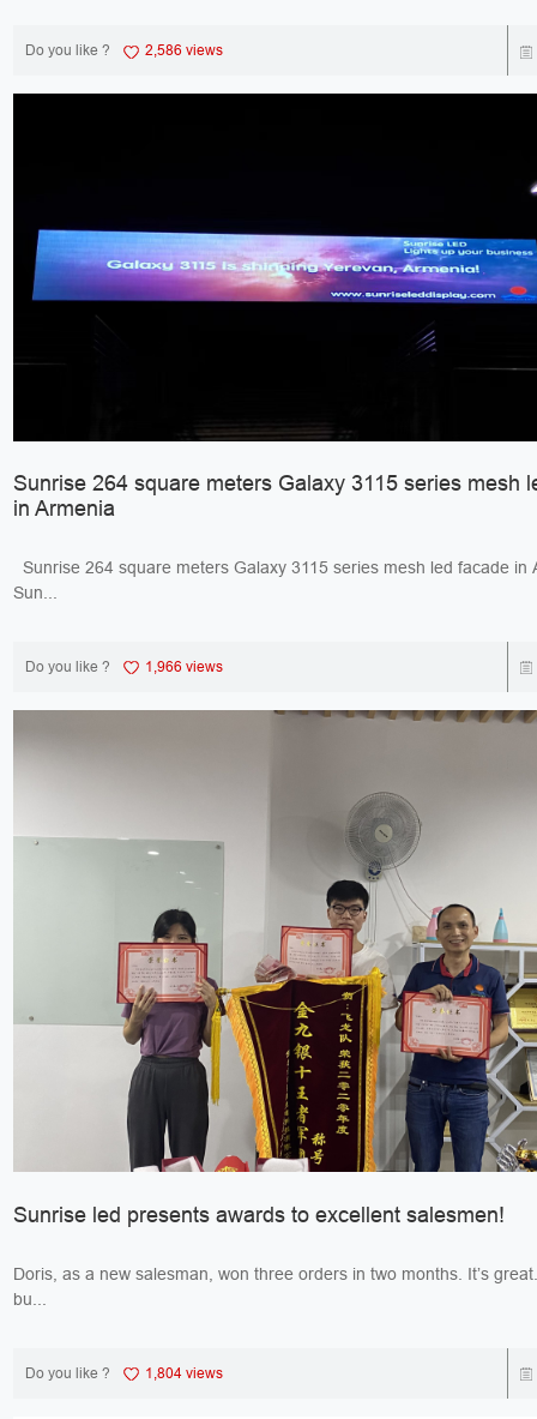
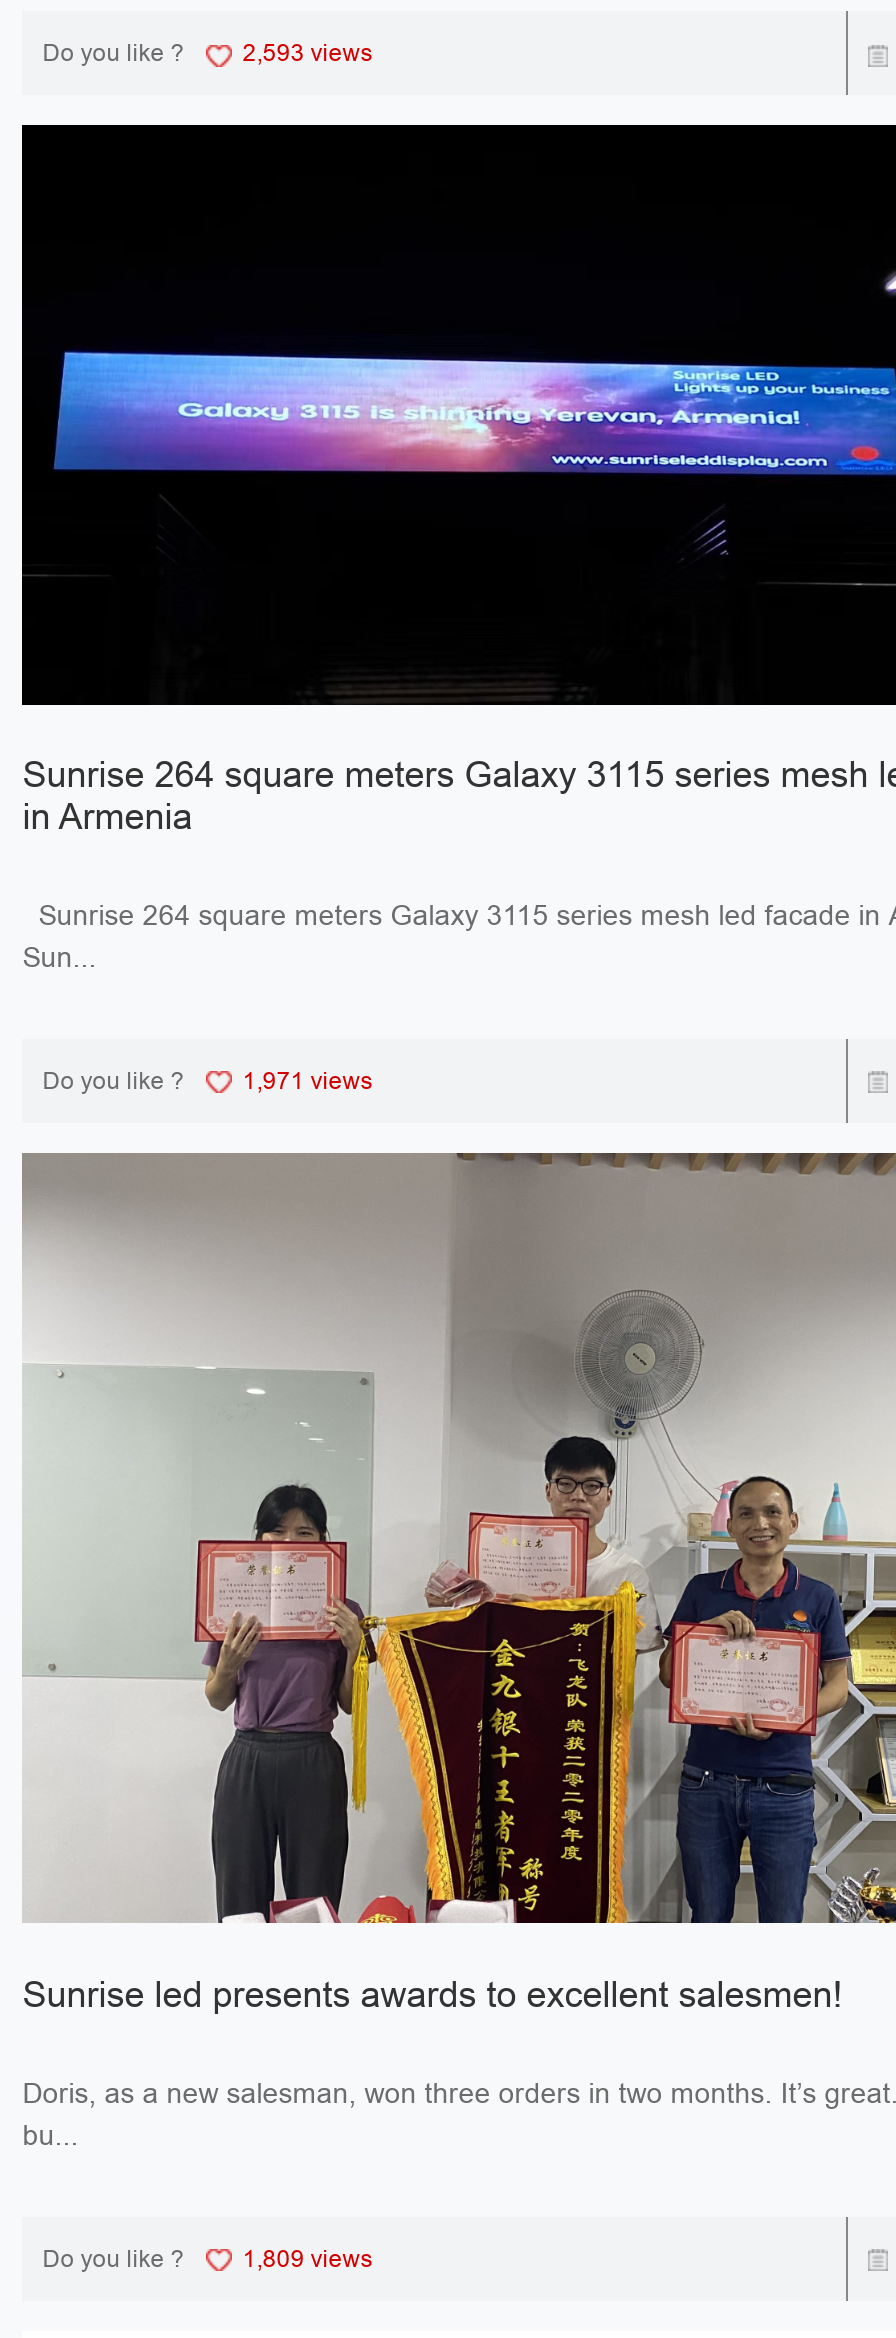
- 2,586 views
+ 2,593 views

- 1,966 views
+ 1,971 views

- 1,804 views
+ 1,809 views
